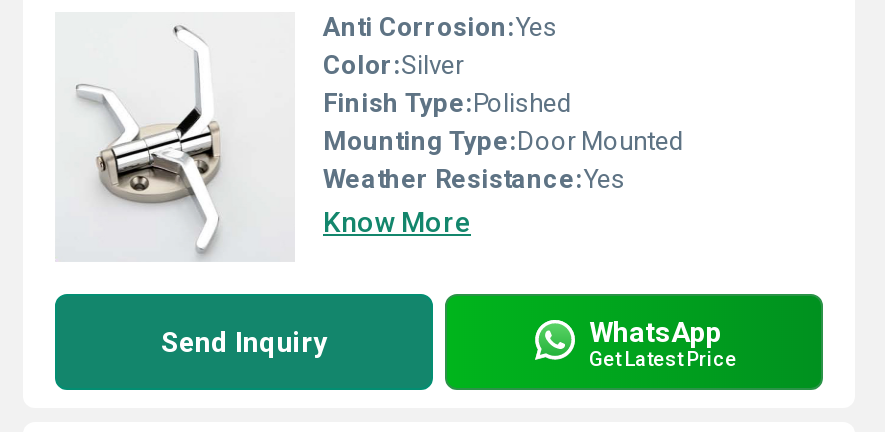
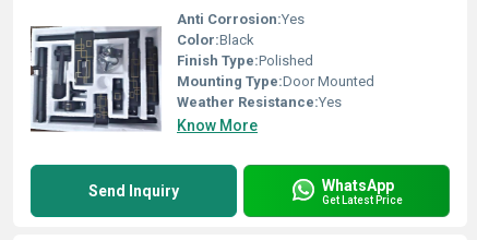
- [image]
- Color:Silver
+ [image]
+ Color:Black
